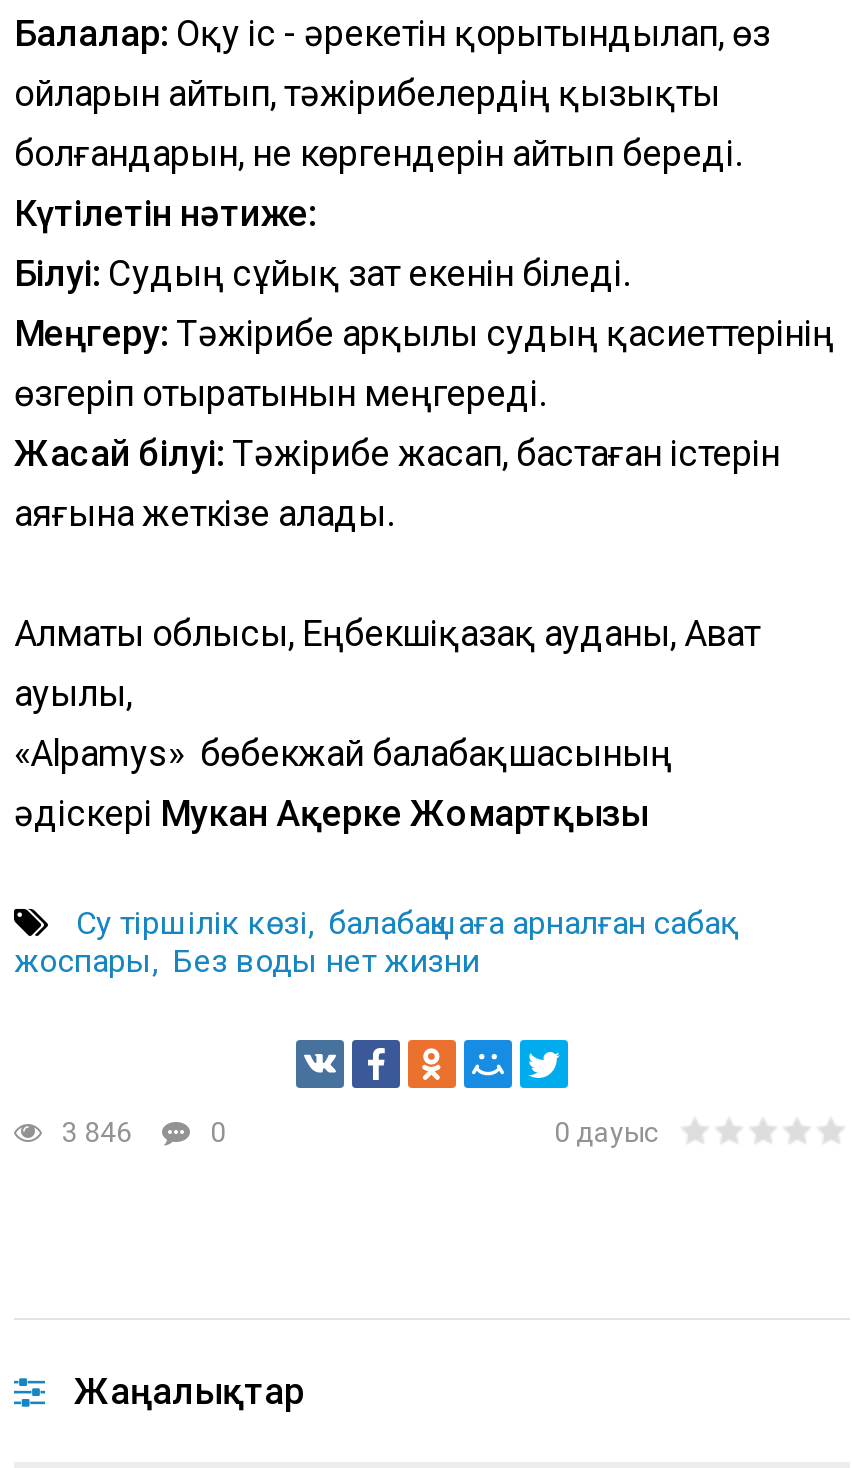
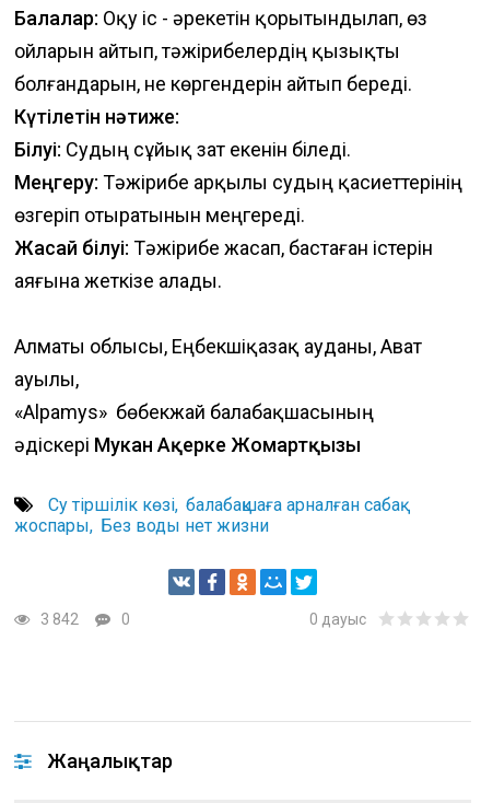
- 3 846
+ 3 842
